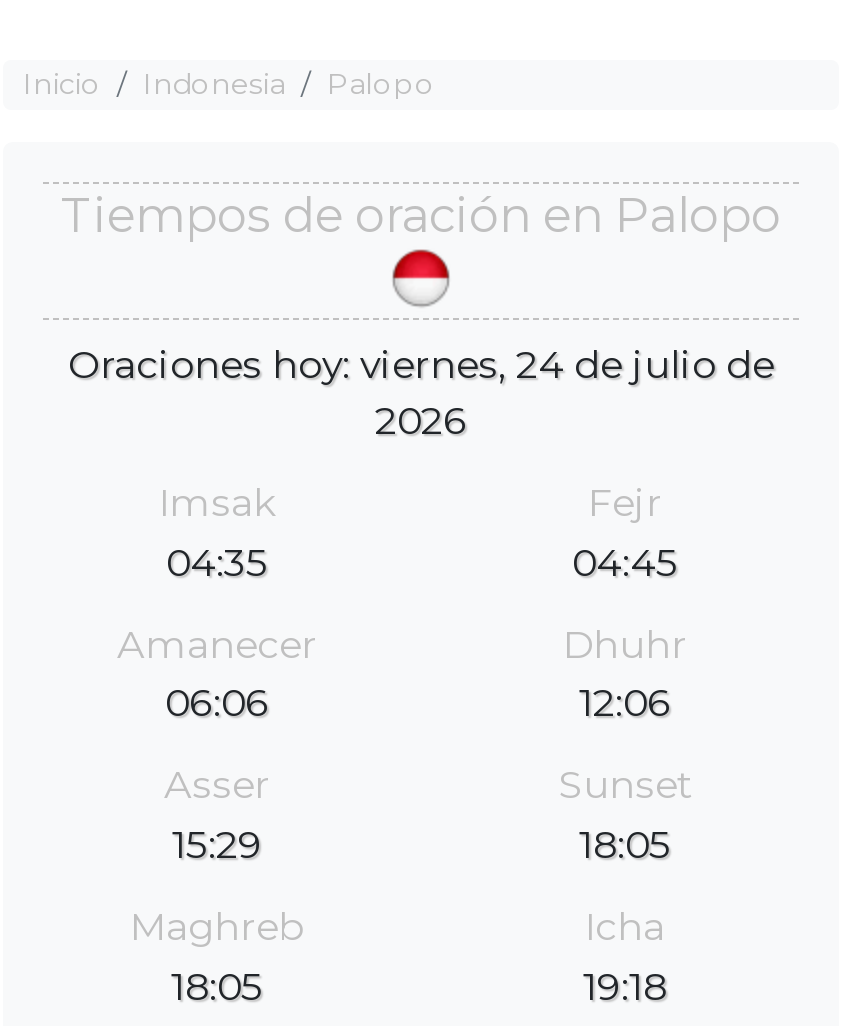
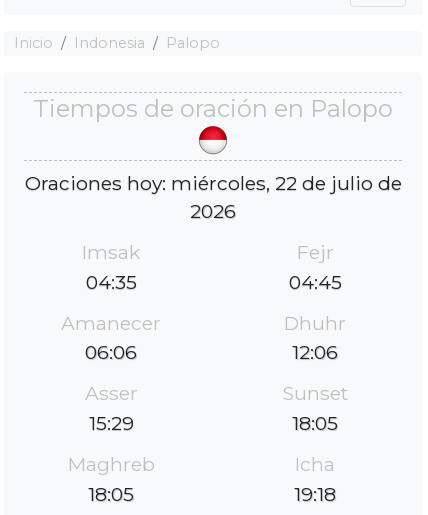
- Oraciones hoy: viernes, 24 de julio de
+ Oraciones hoy: miércoles, 22 de julio de
